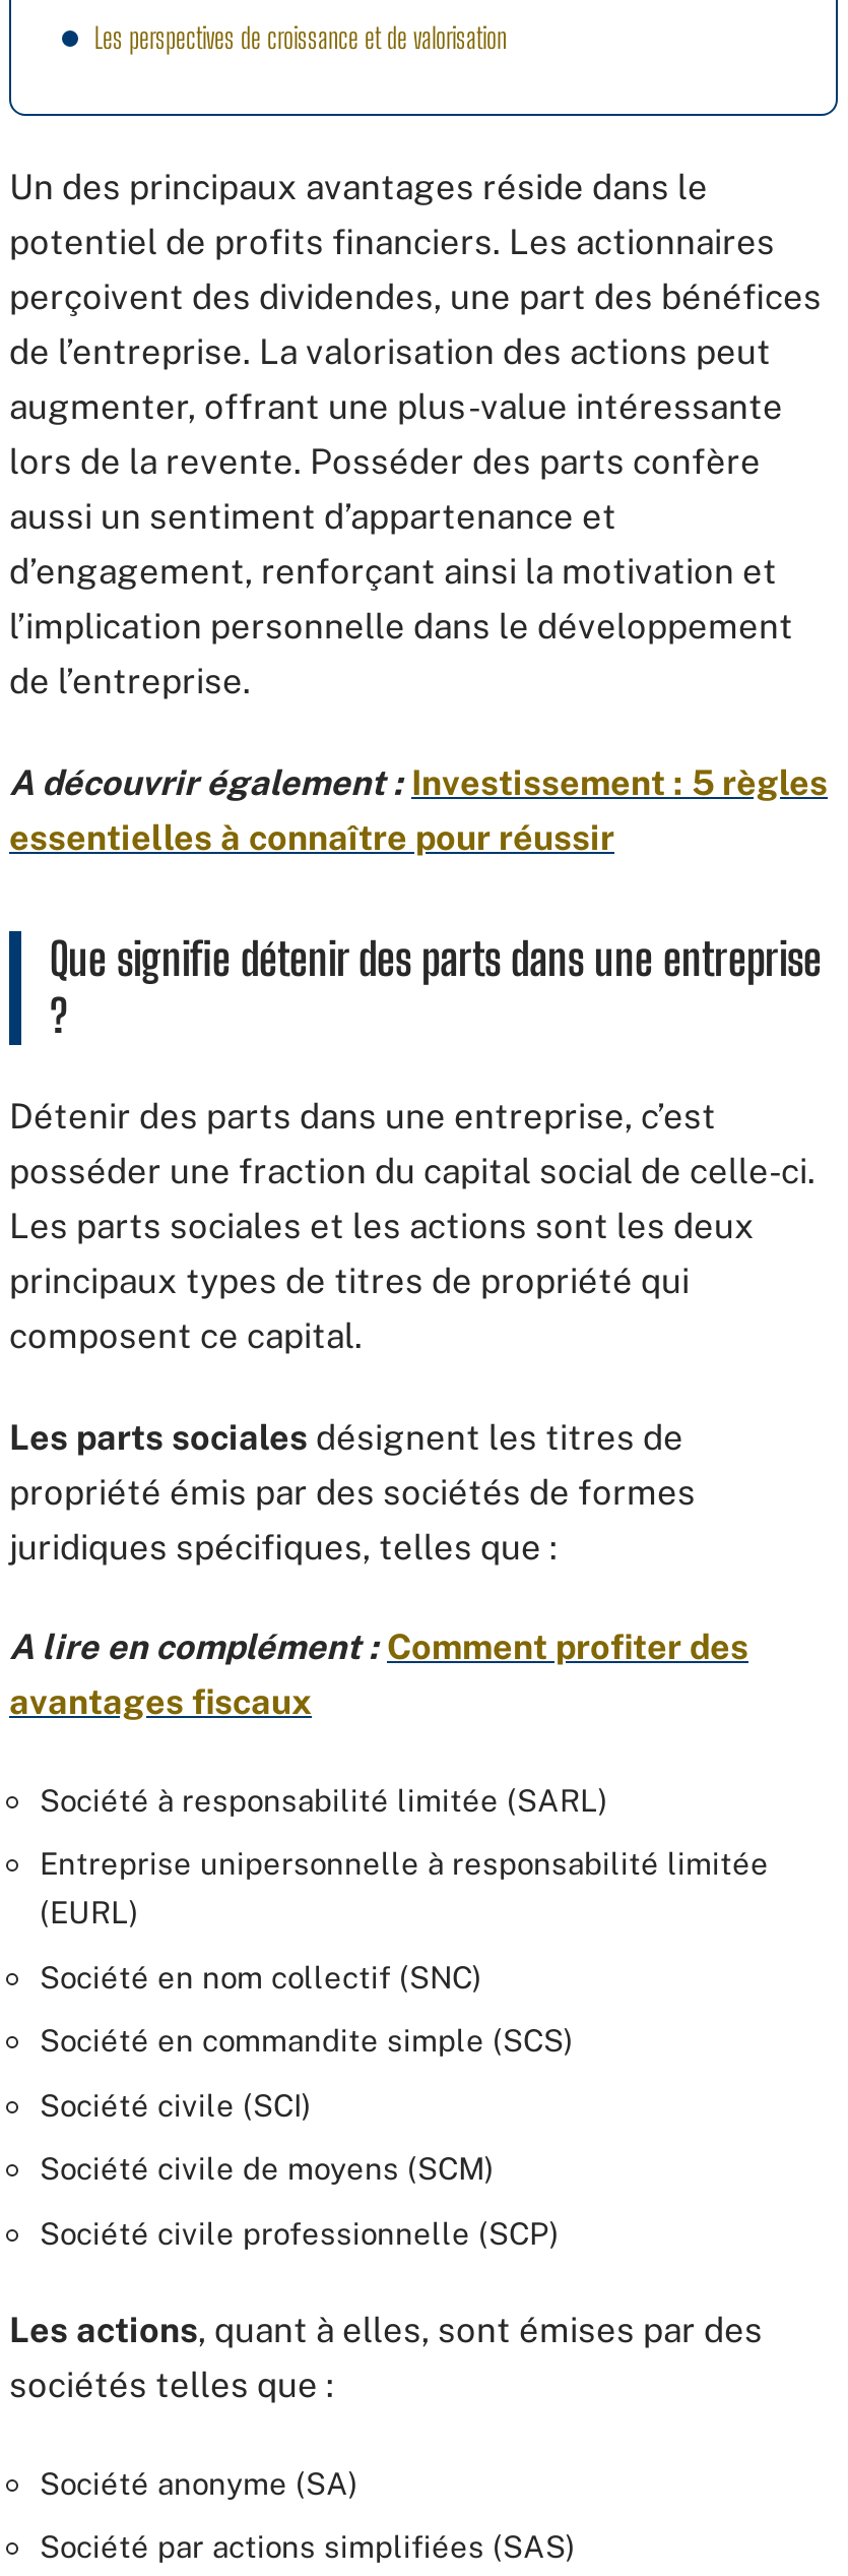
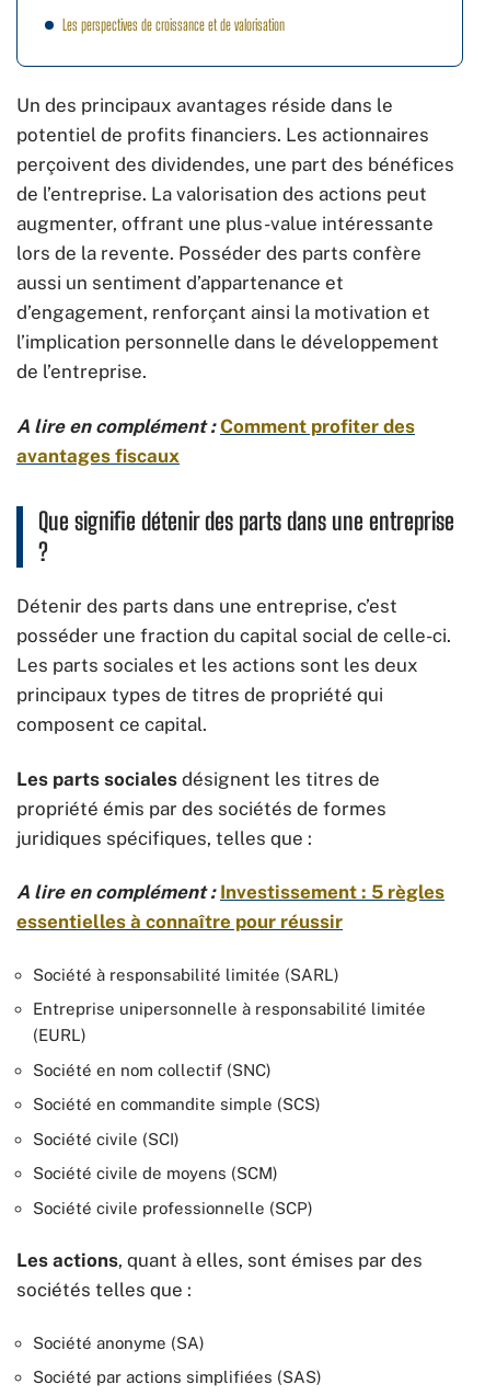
- A découvrir également : Investissement : 5 règles

moved down: essentielles à connaître pour réussir

+ A lire en complément : Investissement : 5 règles

moved up: A lire en complément : Comment profiter des | avantages fiscaux
